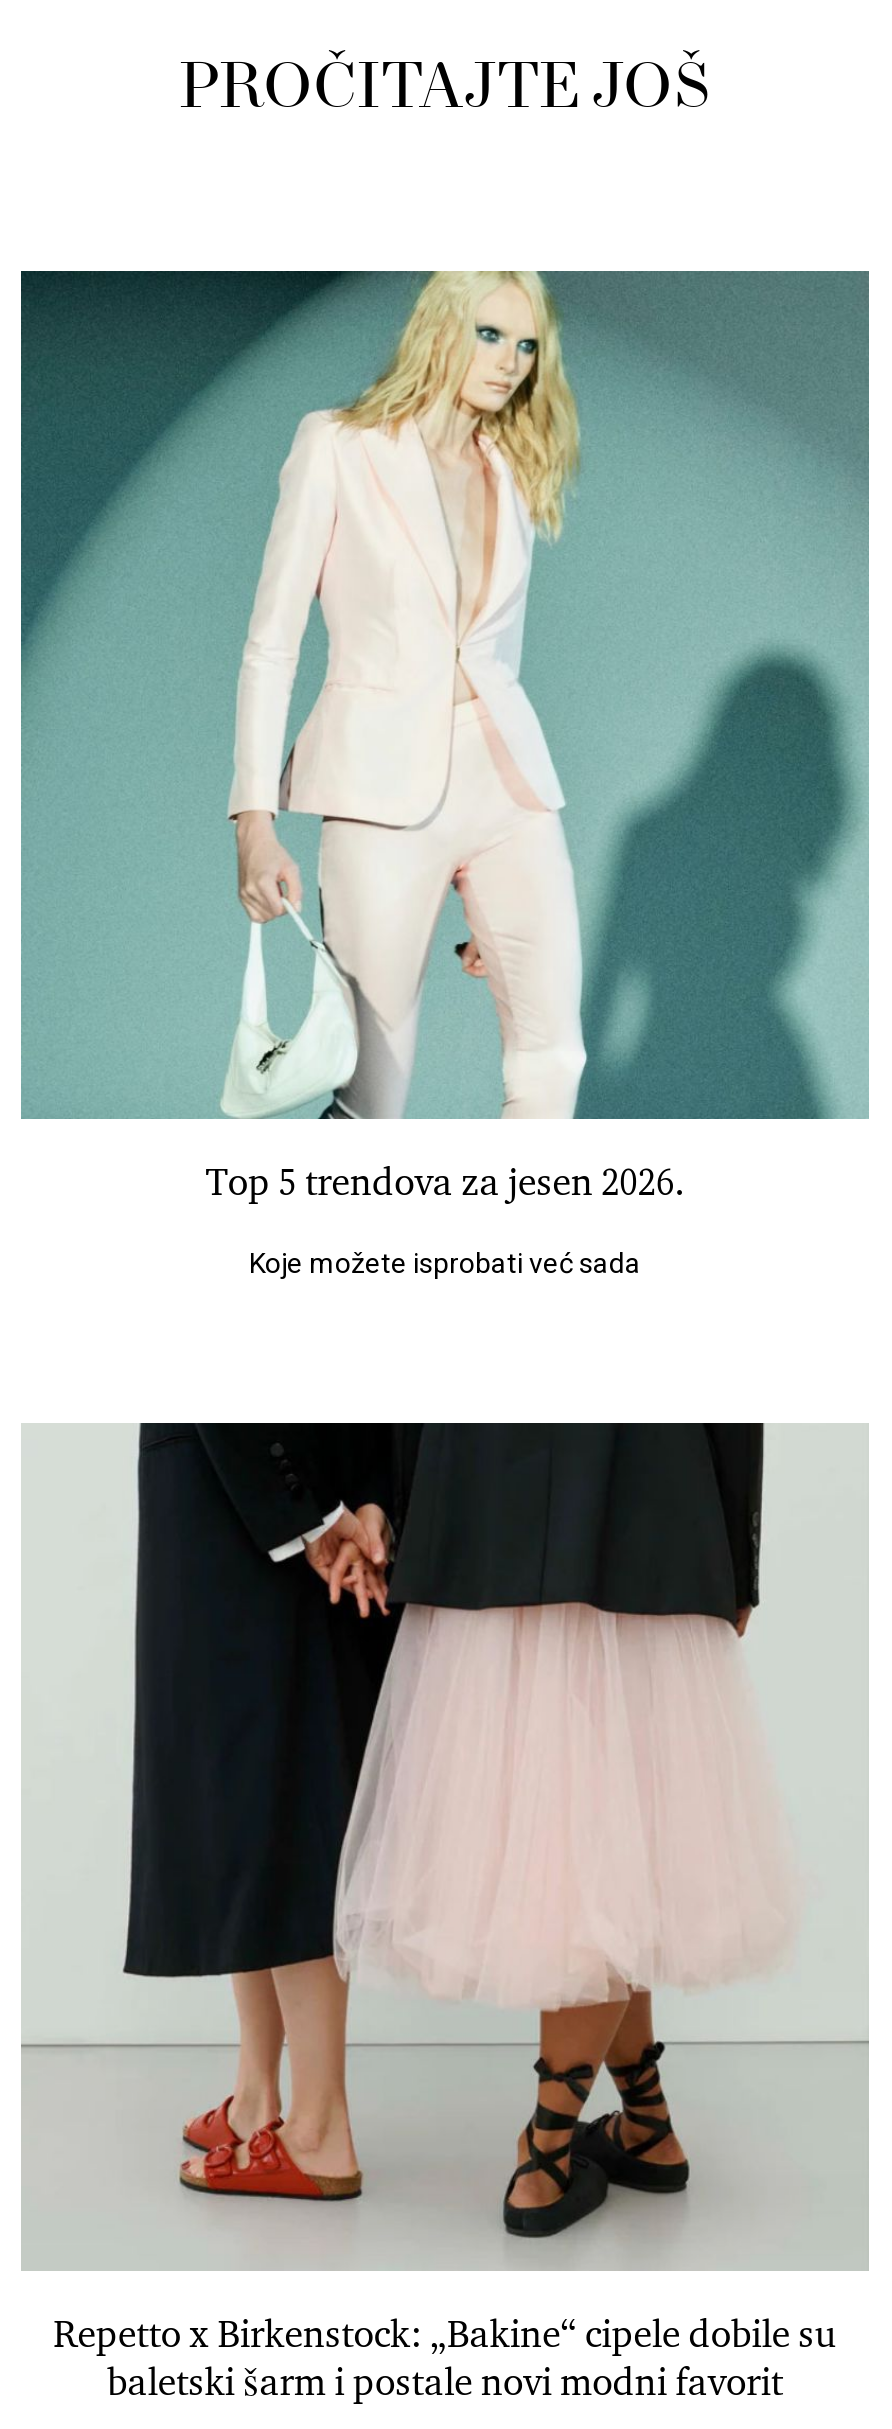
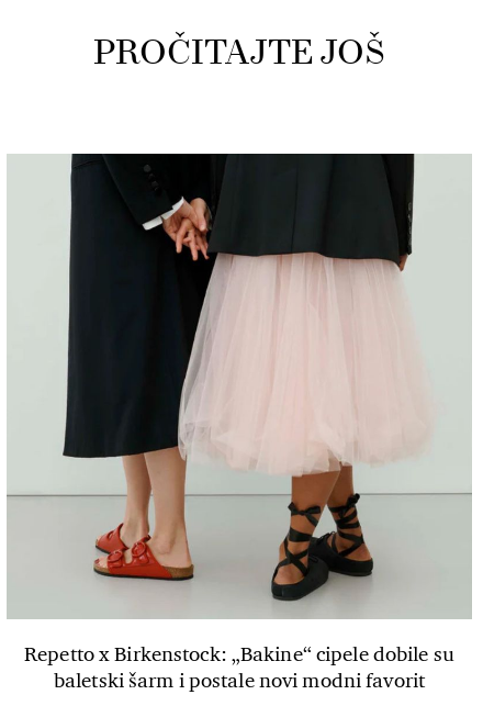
- [image]
- Top 5 trendova za jesen 2026.
- Koje možete isprobati već sada
